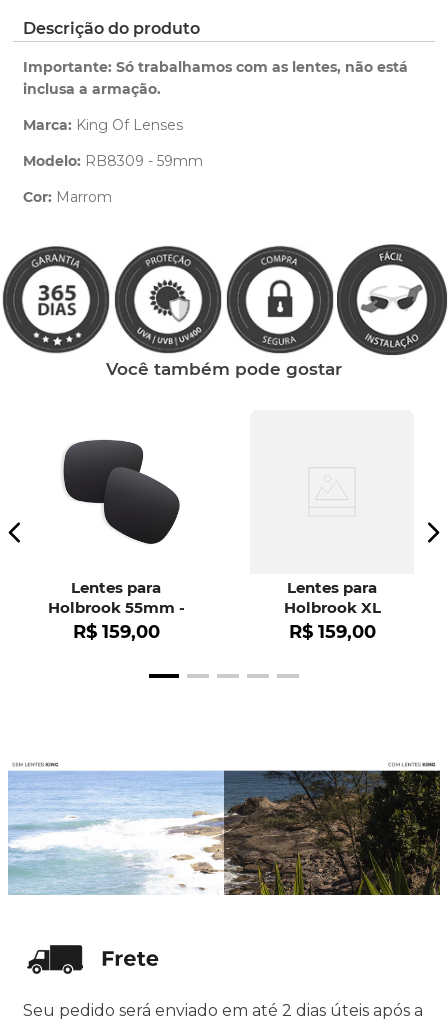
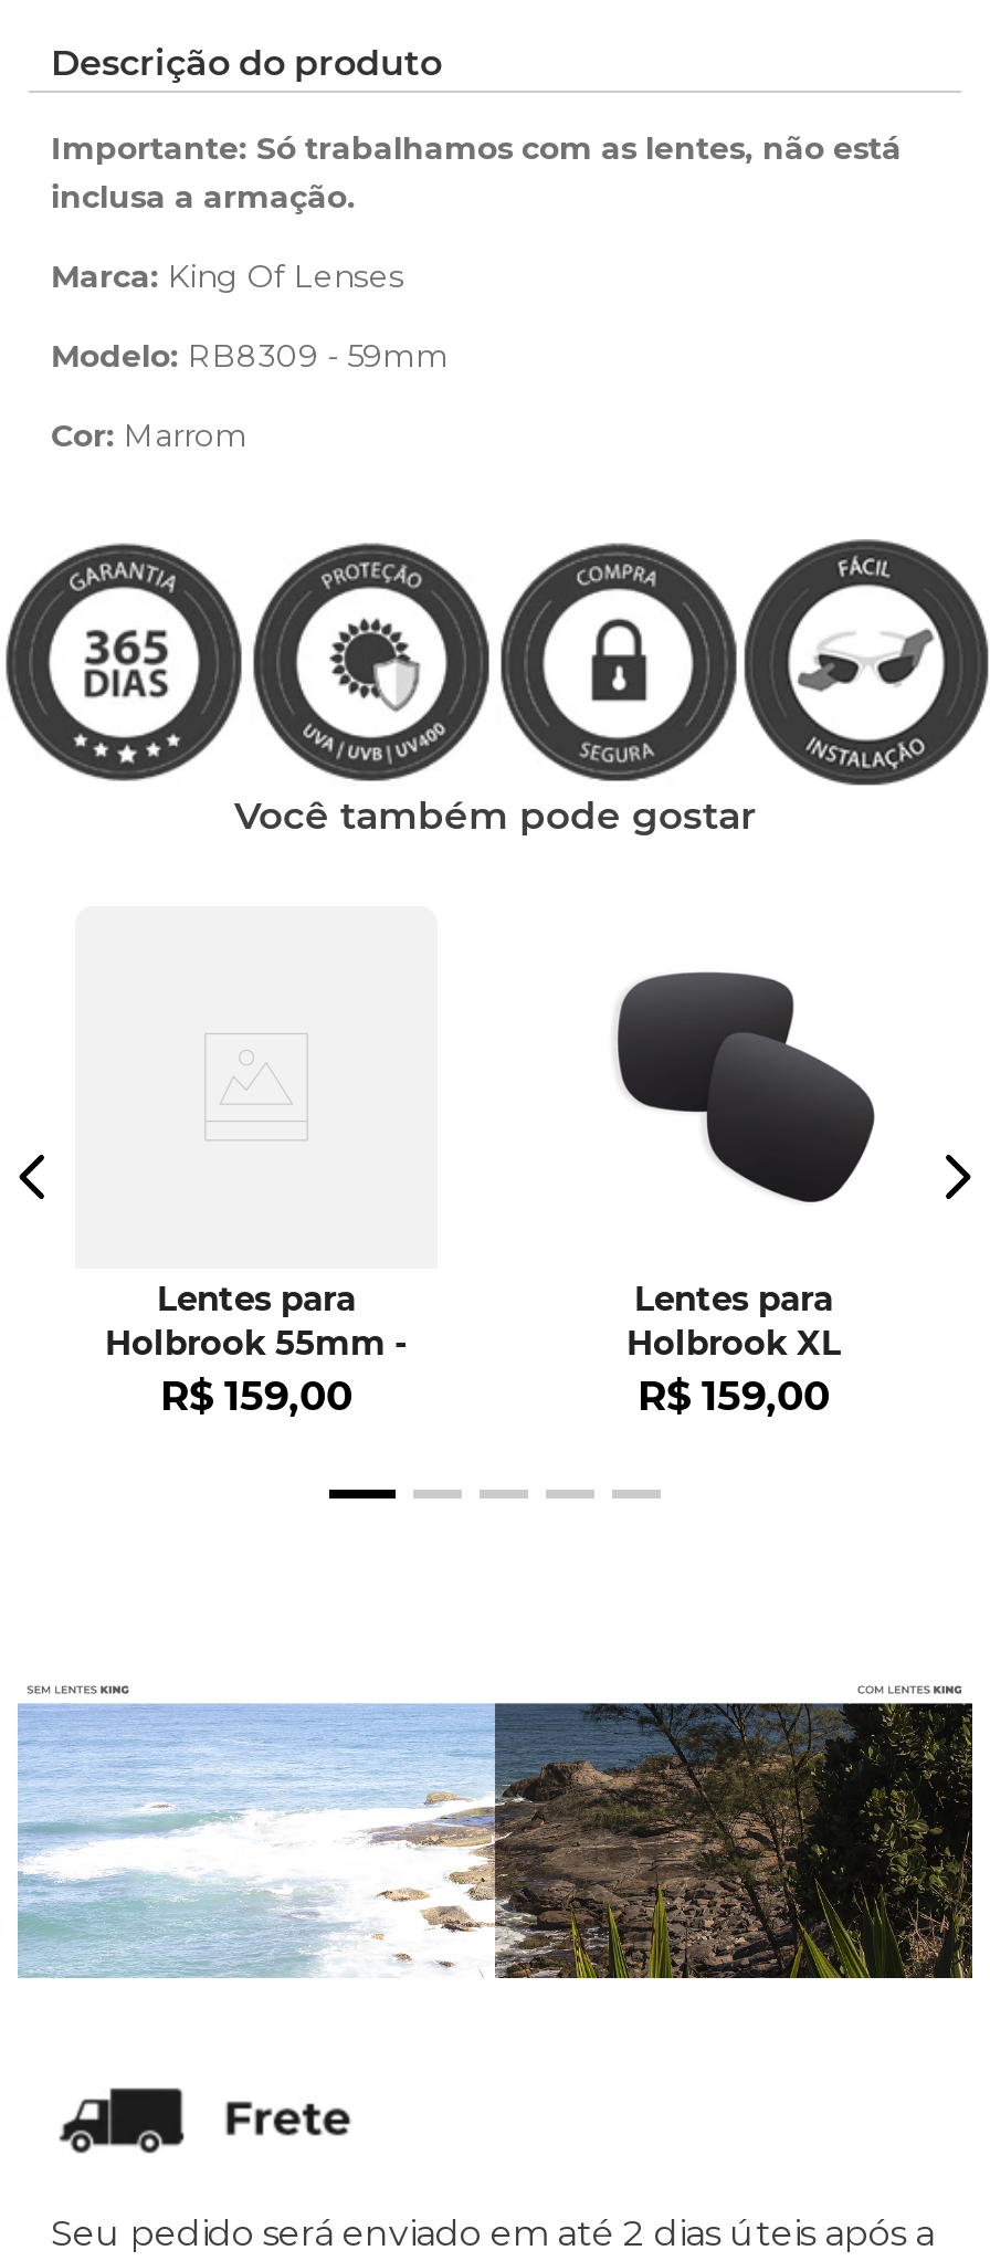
+ [image]

- [image]
